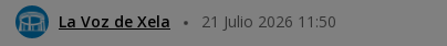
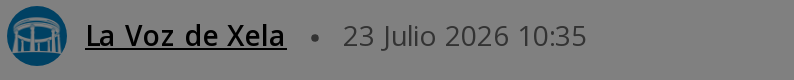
- La Voz de Xela 21 Julio 2026 11:50
+ La Voz de Xela 23 Julio 2026 10:35
